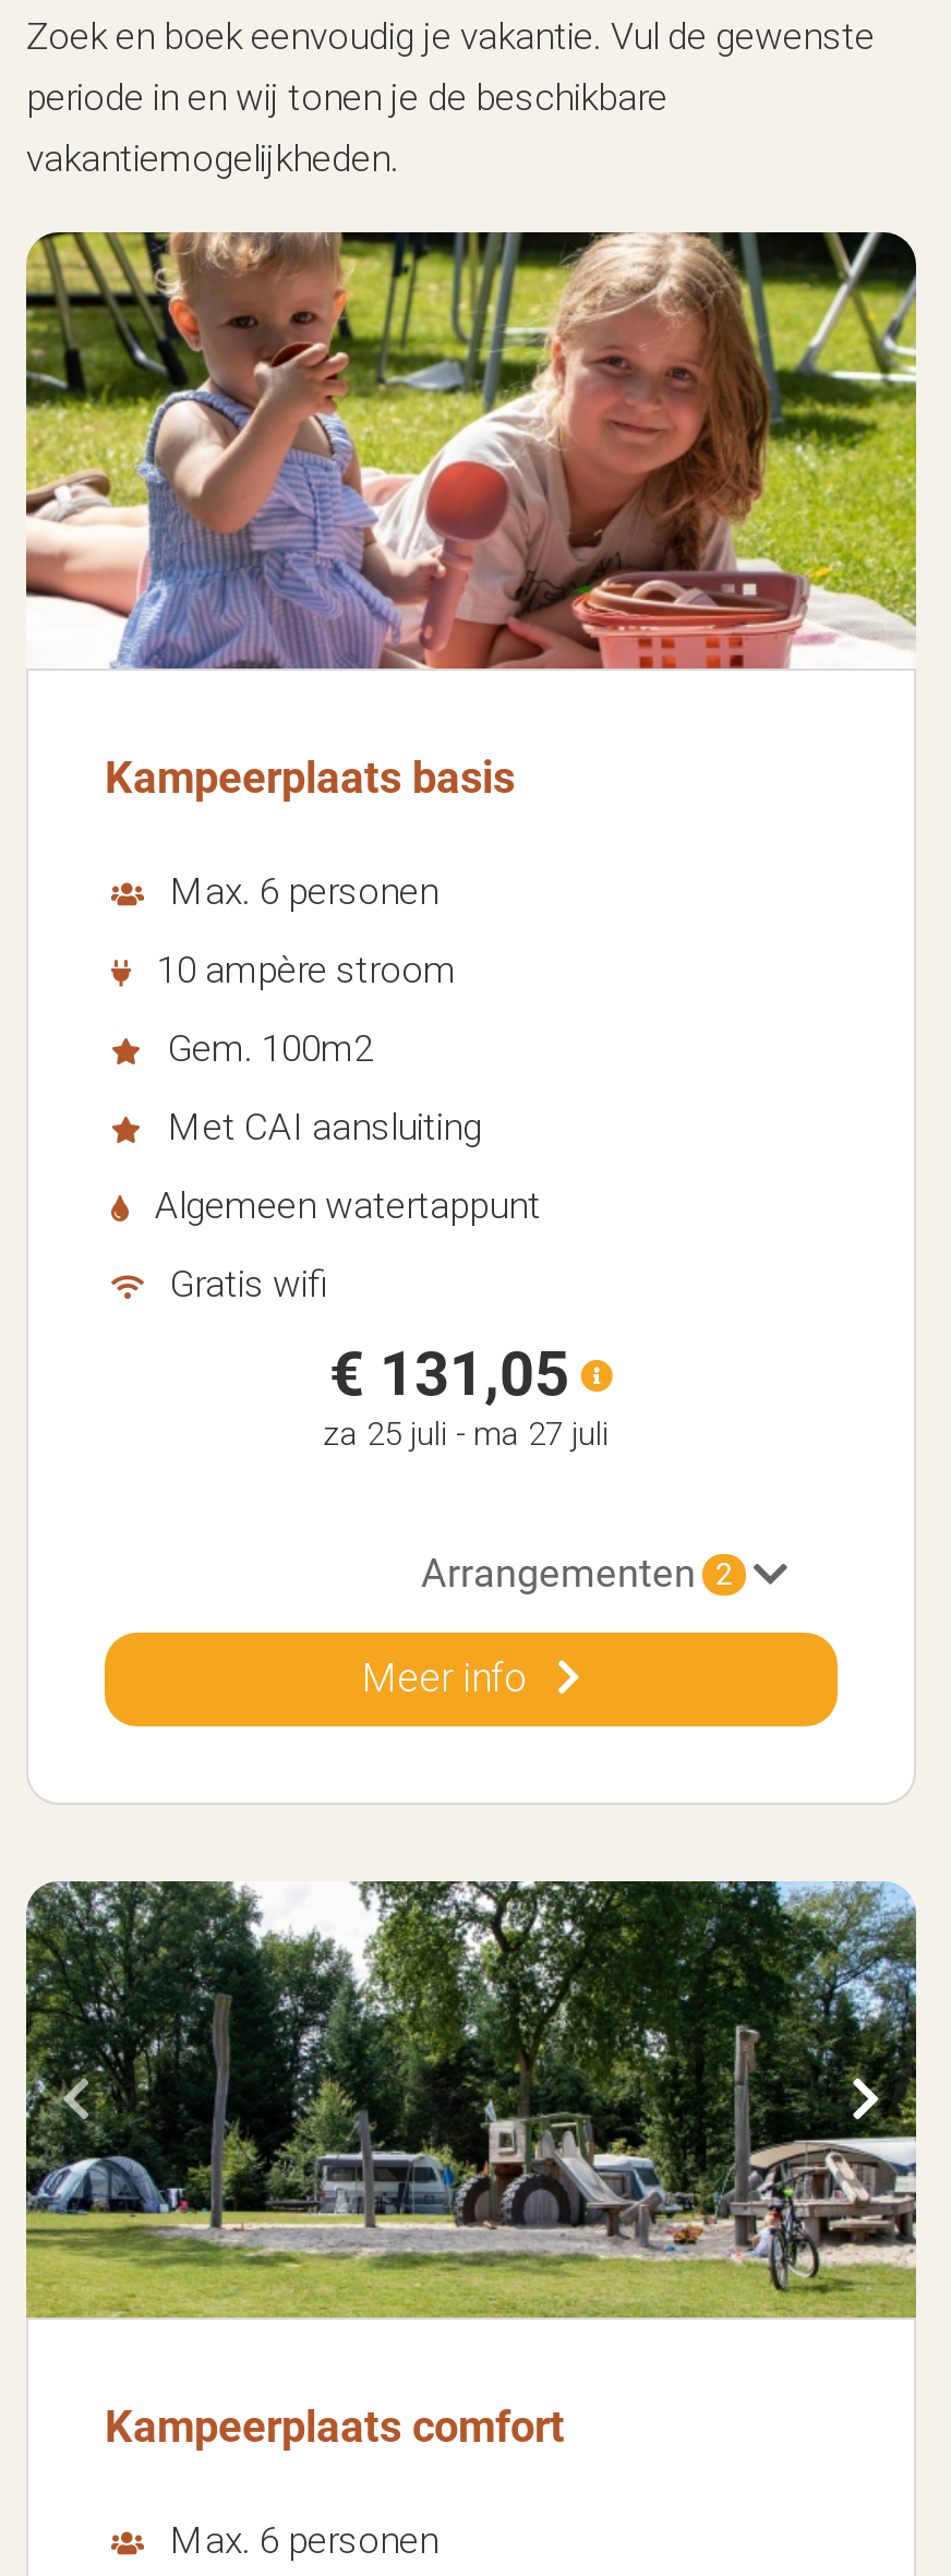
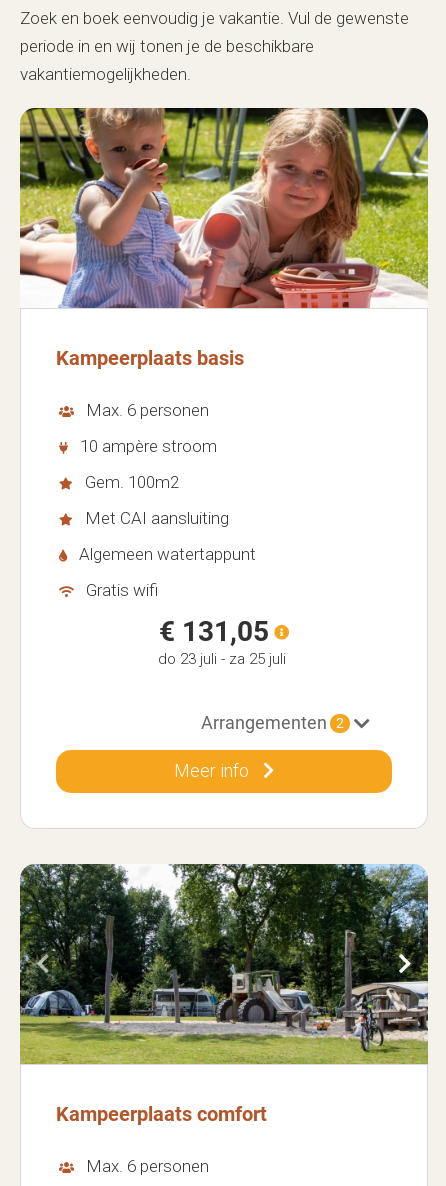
- za 25 juli - ma 27 juli
+ do 23 juli - za 25 juli
